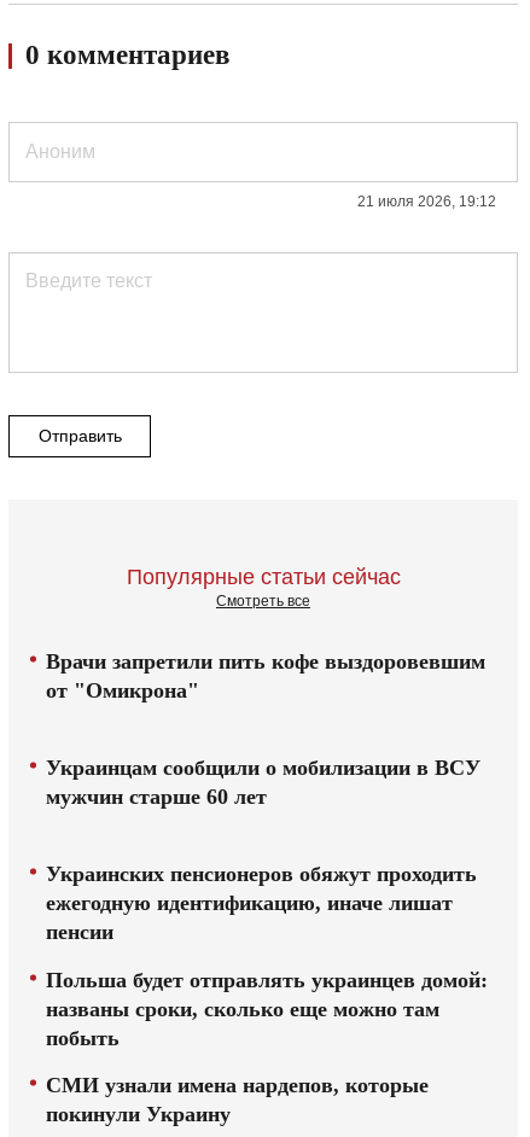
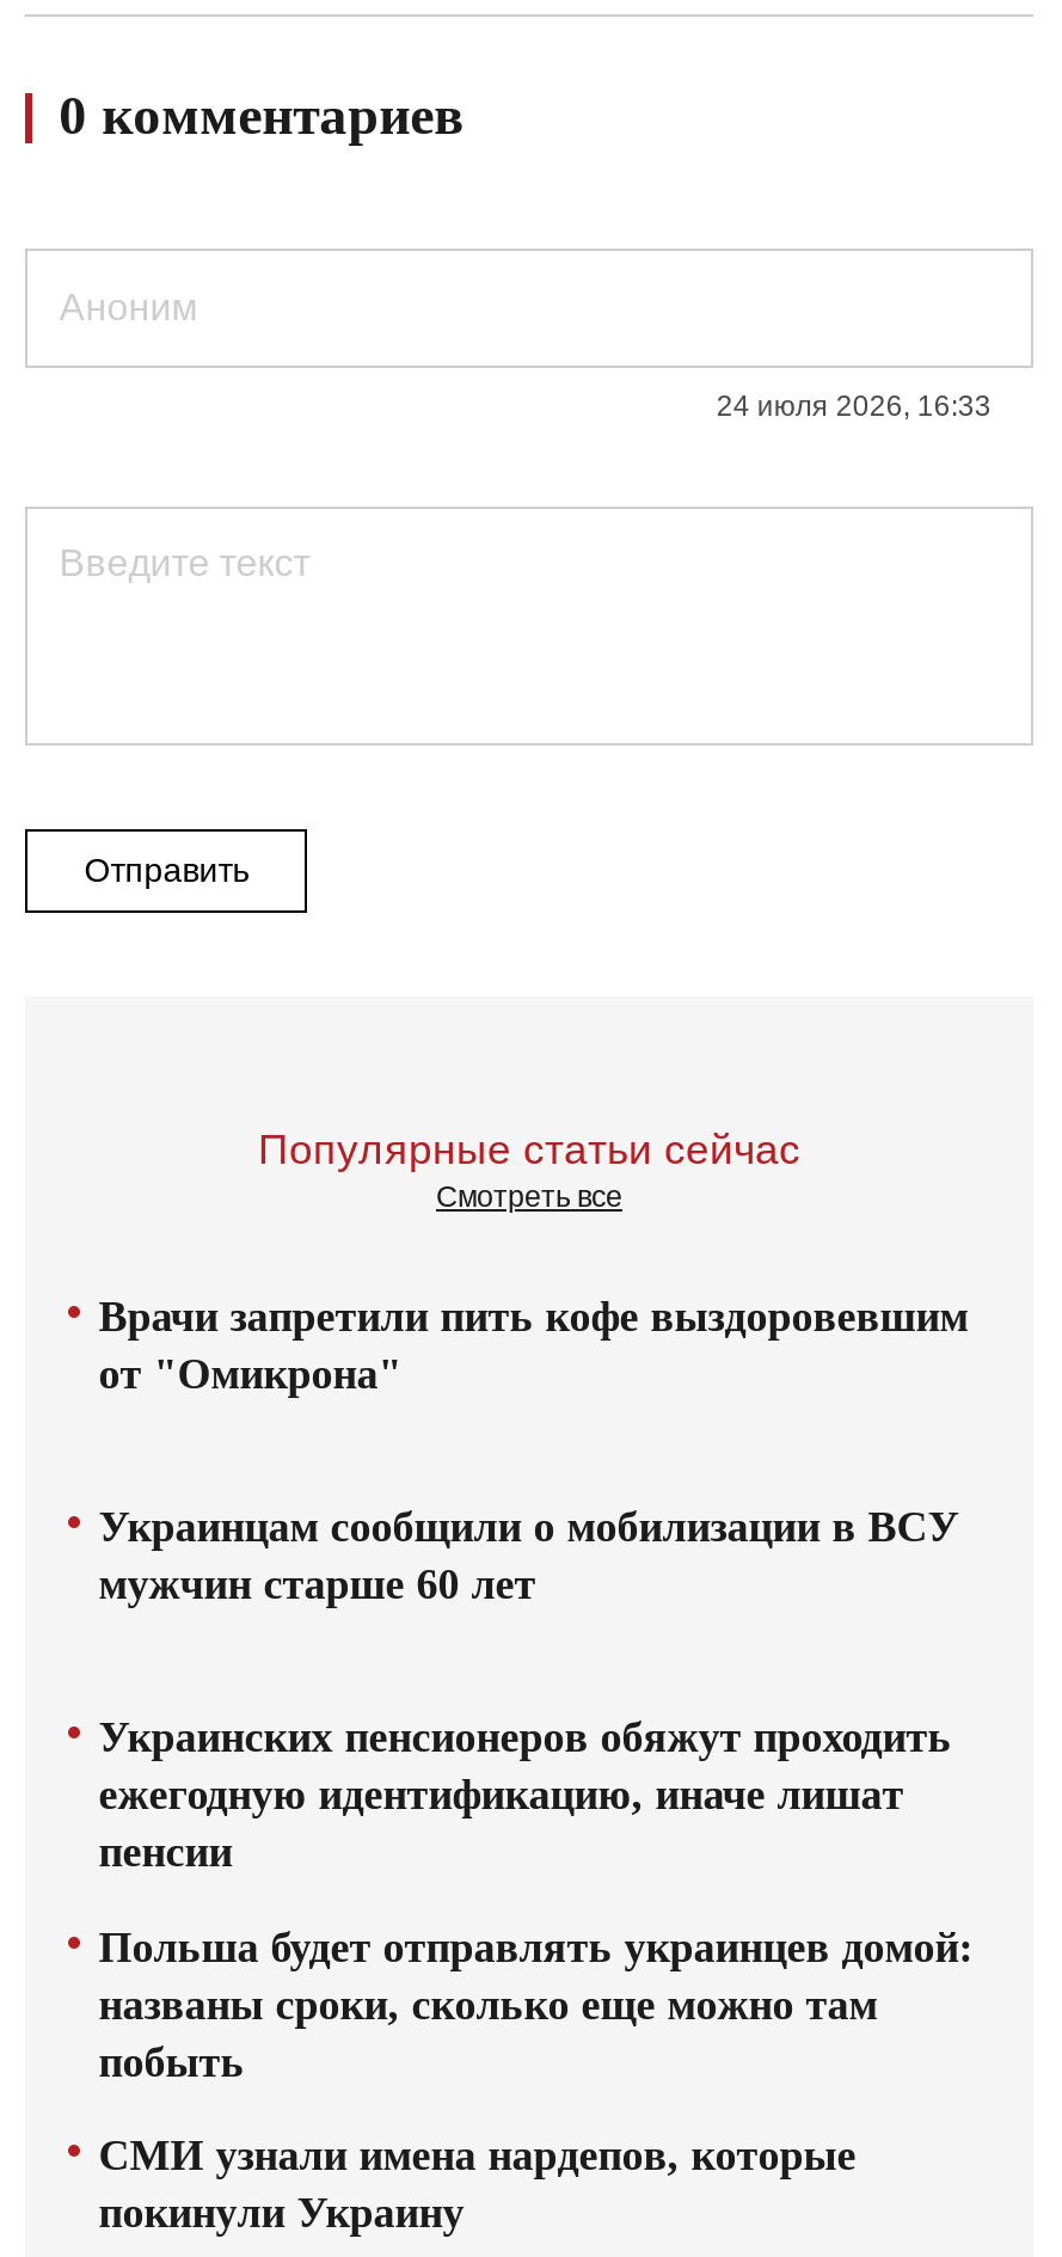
- 21 июля 2026, 19:12
+ 24 июля 2026, 16:33
